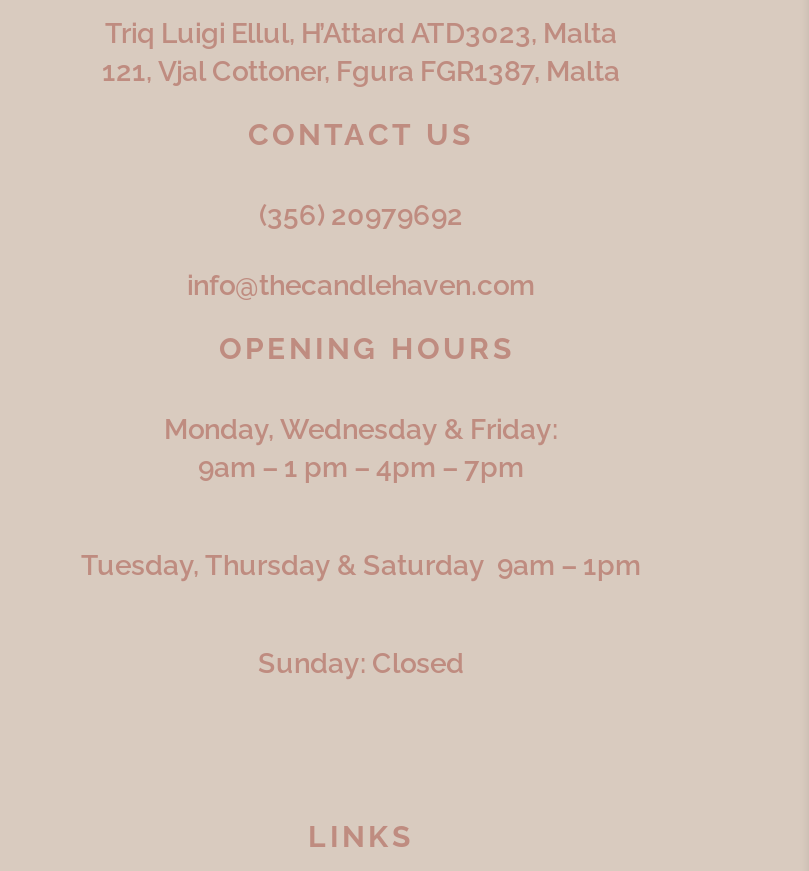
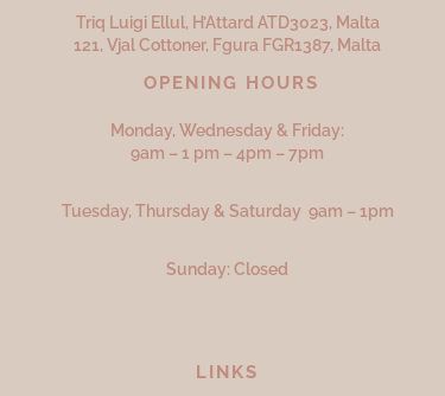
- CONTACT US
- (356) 20979692
- info@thecandlehaven.com
